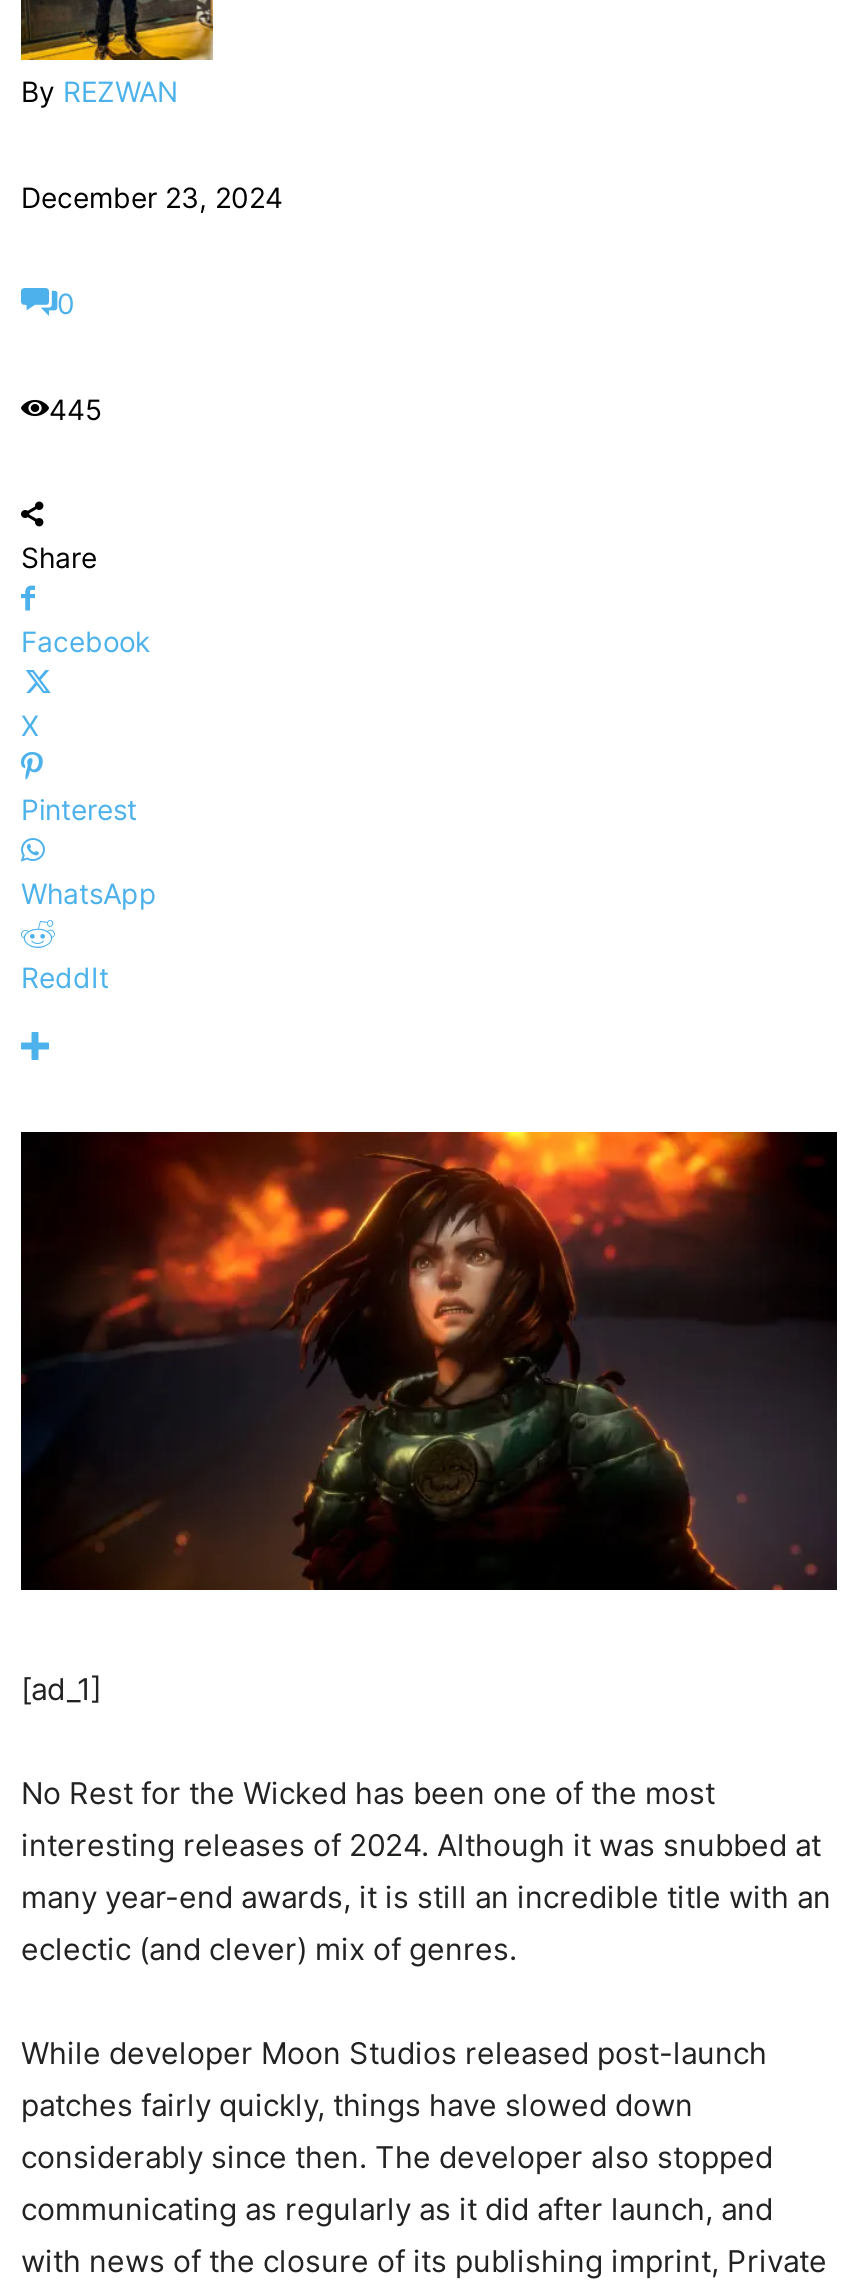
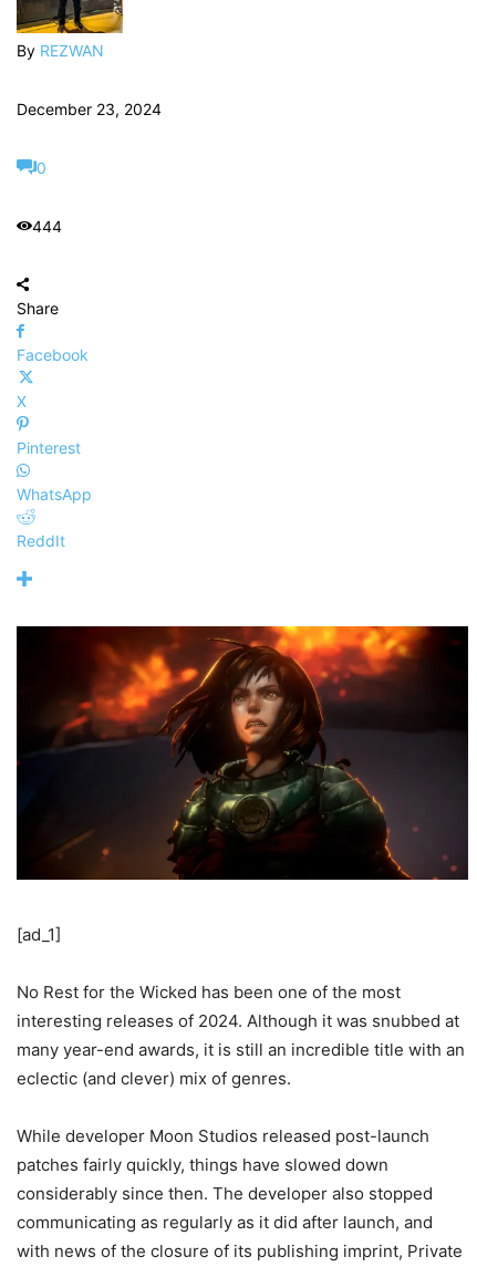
- 445
+ 444
